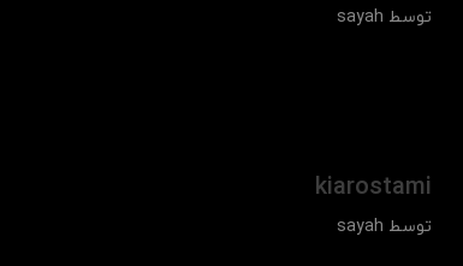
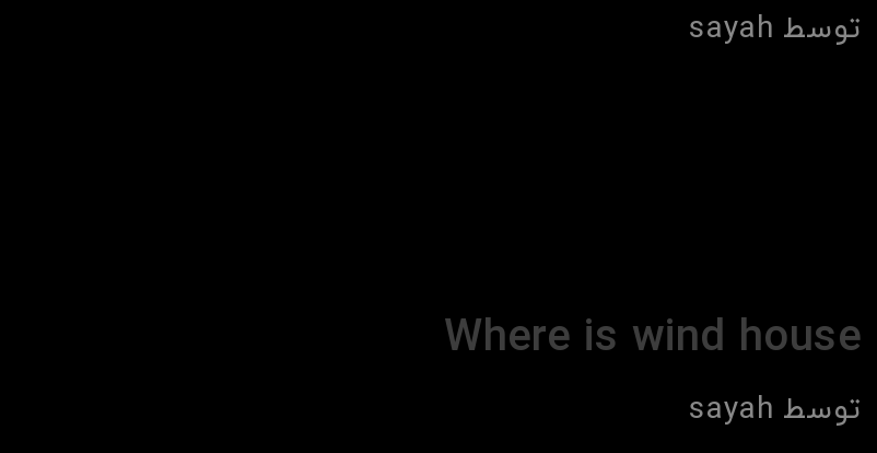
- kiarostami
+ Where is wind house
